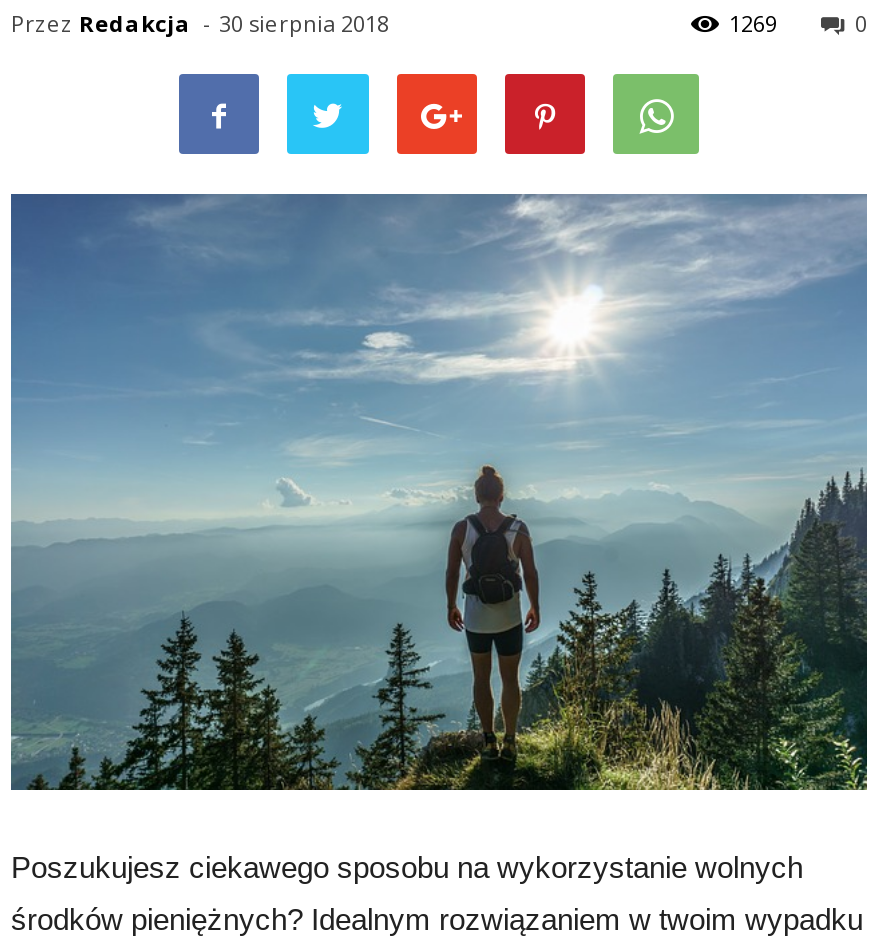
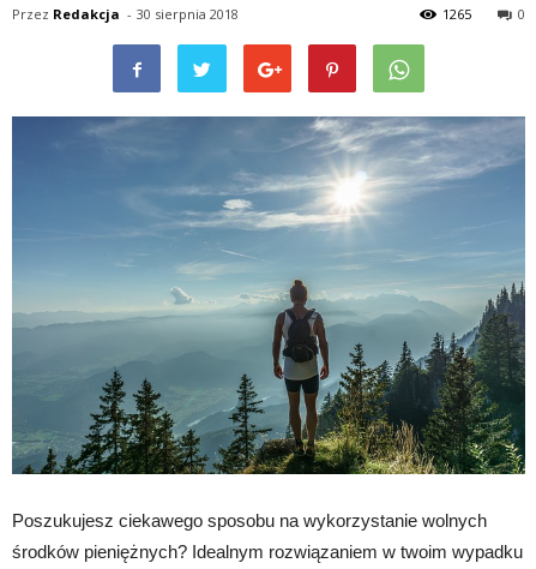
- 1269
+ 1265
